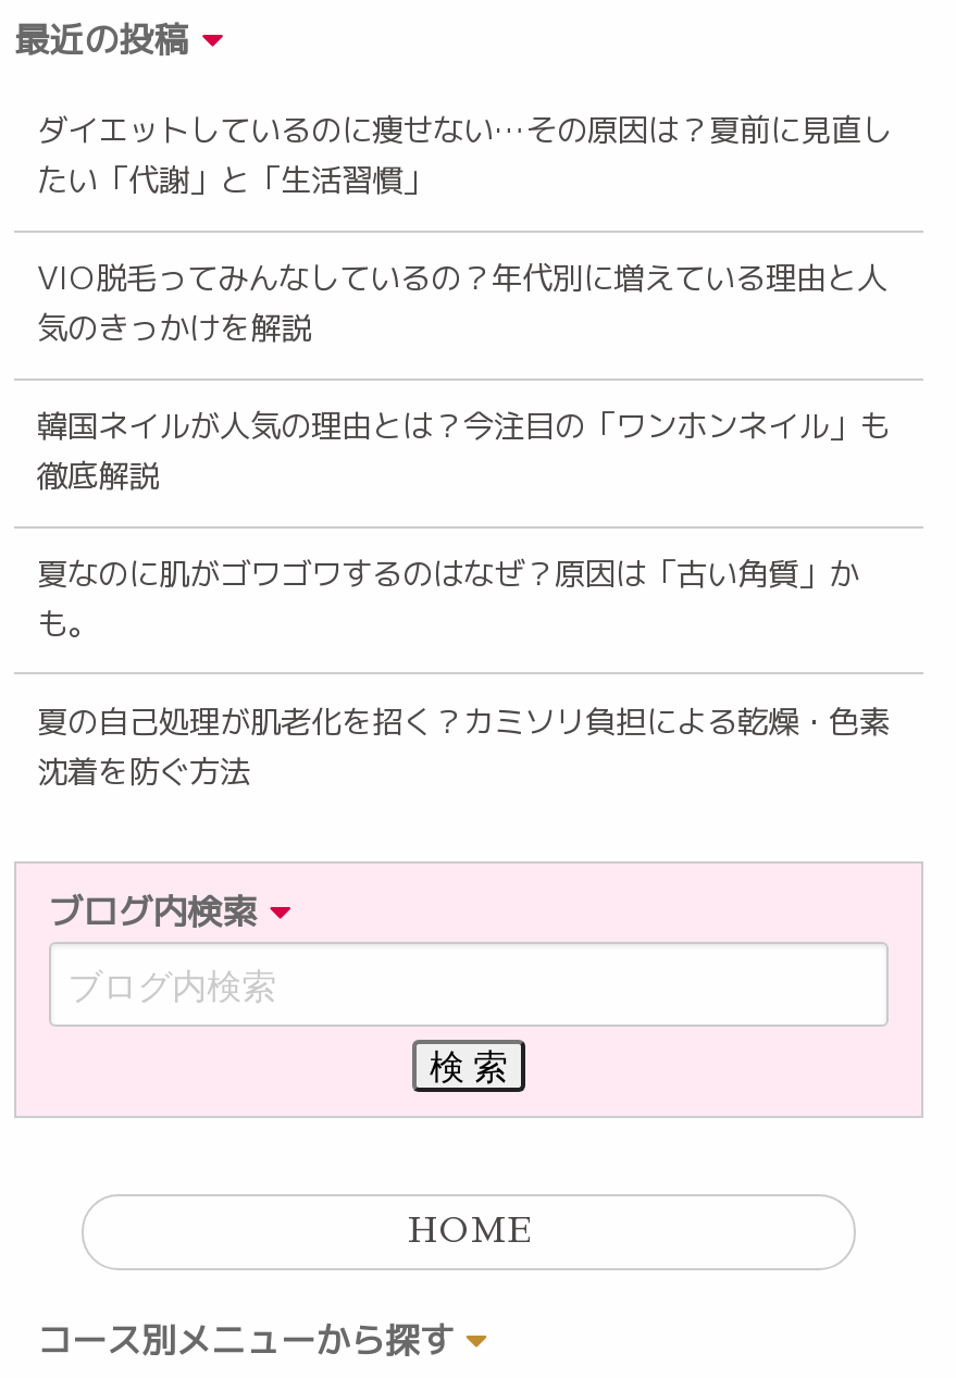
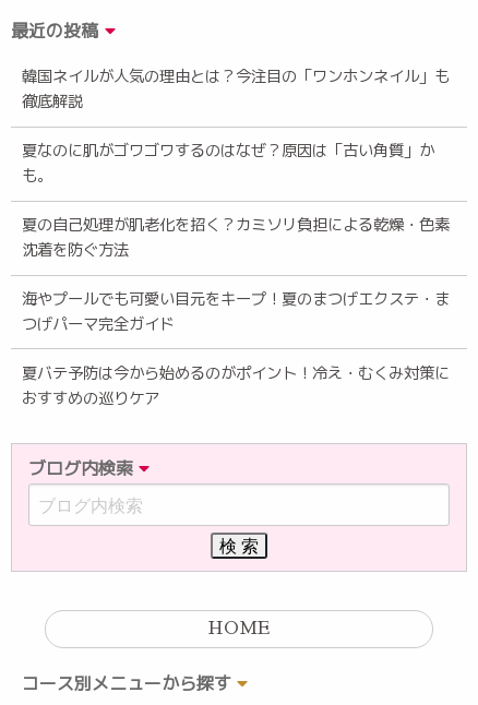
- ダイエットしているのに痩せない…その原因は？夏前に見直し
- たい「代謝」と「生活習慣」
- VIO脱毛ってみんなしているの？年代別に増えている理由と人
- 気のきっかけを解説

moved up: 韓国ネイルが人気の理由とは？今注目の「ワンホンネイル」も | 徹底解説 | 夏なのに肌がゴワゴワするのはなぜ？原因は「古い角質」か | も。 | 夏の自己処理が肌老化を招く？カミソリ負担による乾燥・色素 | 沈着を防ぐ方法

+ 海やプールでも可愛い目元をキープ！夏のまつげエクステ・ま
+ つげパーマ完全ガイド
+ 夏バテ予防は今から始めるのがポイント！冷え・むくみ対策に
+ おすすめの巡りケア
